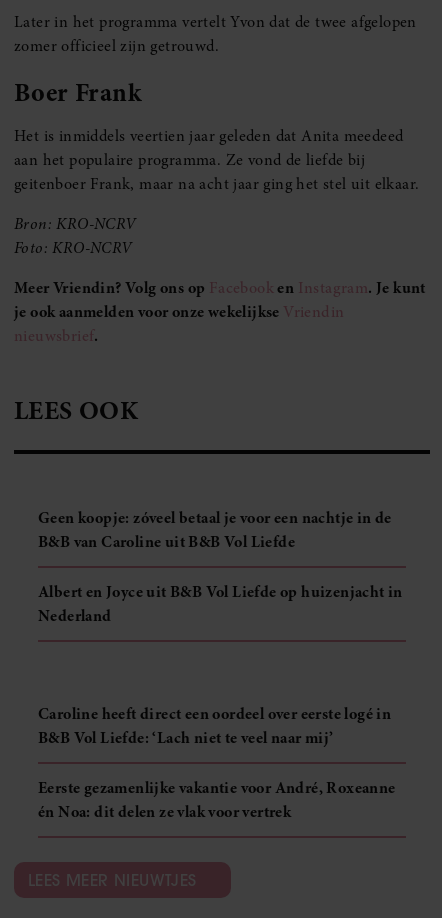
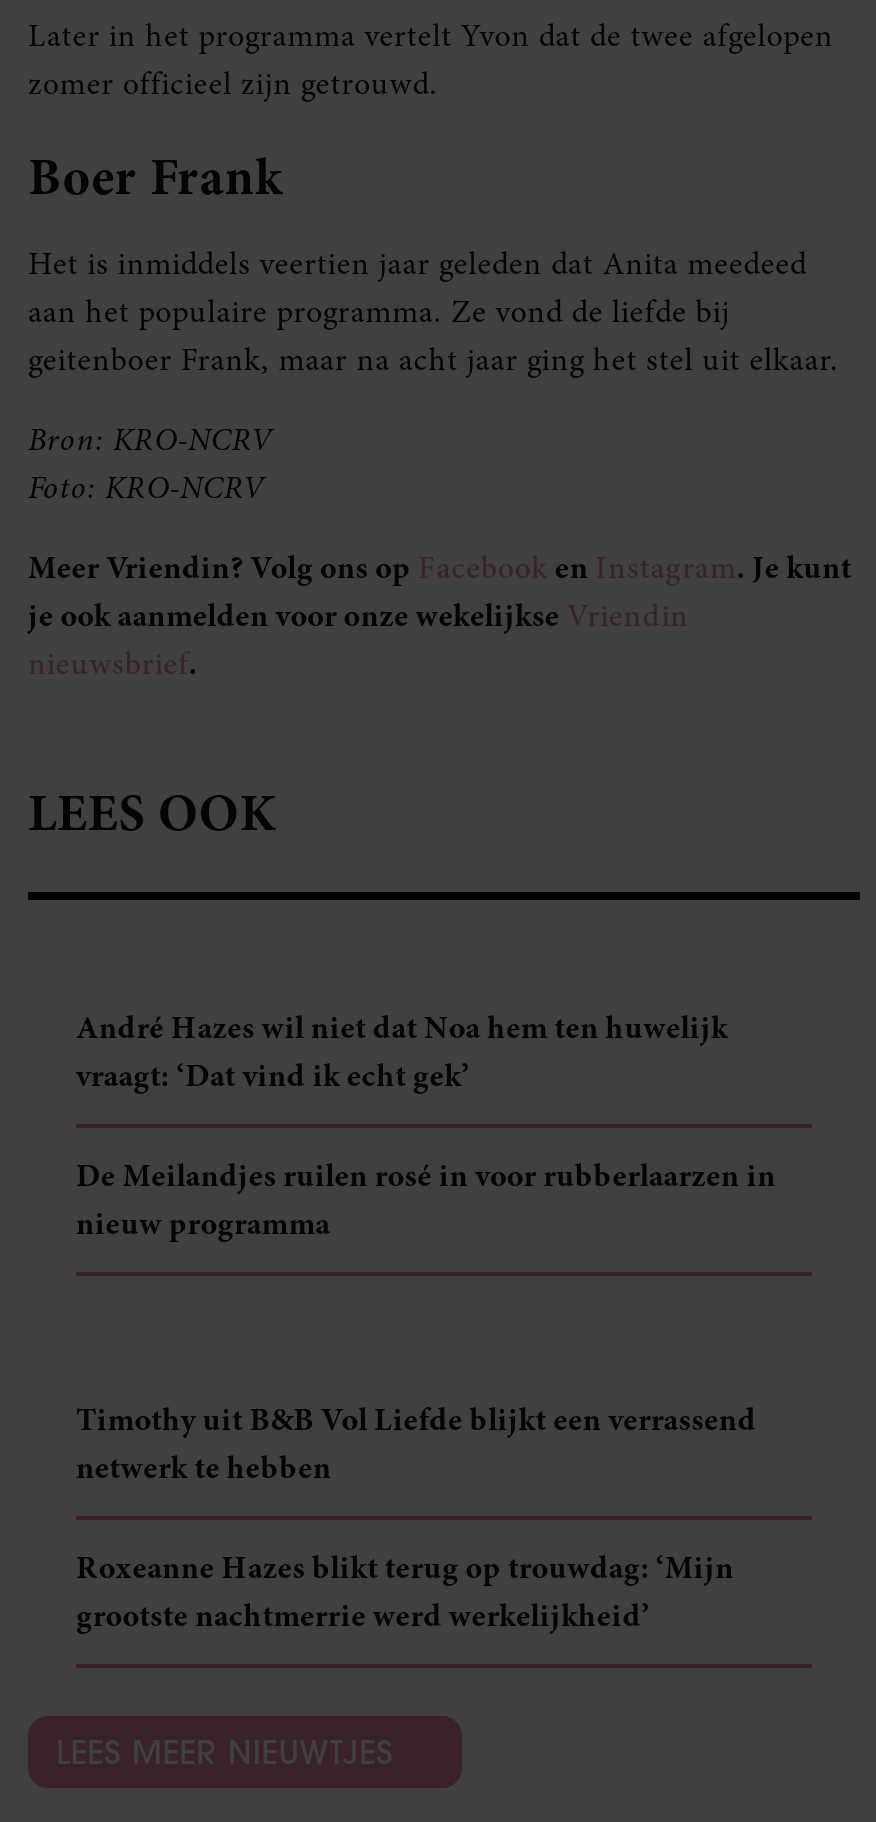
- Geen koopje: zóveel betaal je voor een nachtje in de
- B&B van Caroline uit B&B Vol Liefde
+ André Hazes wil niet dat Noa hem ten huwelijk
+ vraagt: ‘Dat vind ik echt gek’

- Albert en Joyce uit B&B Vol Liefde op huizenjacht in
- Nederland
+ De Meilandjes ruilen rosé in voor rubberlaarzen in
+ nieuw programma

- Caroline heeft direct een oordeel over eerste logé in
- B&B Vol Liefde: ‘Lach niet te veel naar mij’
+ Timothy uit B&B Vol Liefde blijkt een verrassend
+ netwerk te hebben

- Eerste gezamenlijke vakantie voor André, Roxeanne
- én Noa: dit delen ze vlak voor vertrek
+ Roxeanne Hazes blikt terug op trouwdag: ‘Mijn
+ grootste nachtmerrie werd werkelijkheid’
